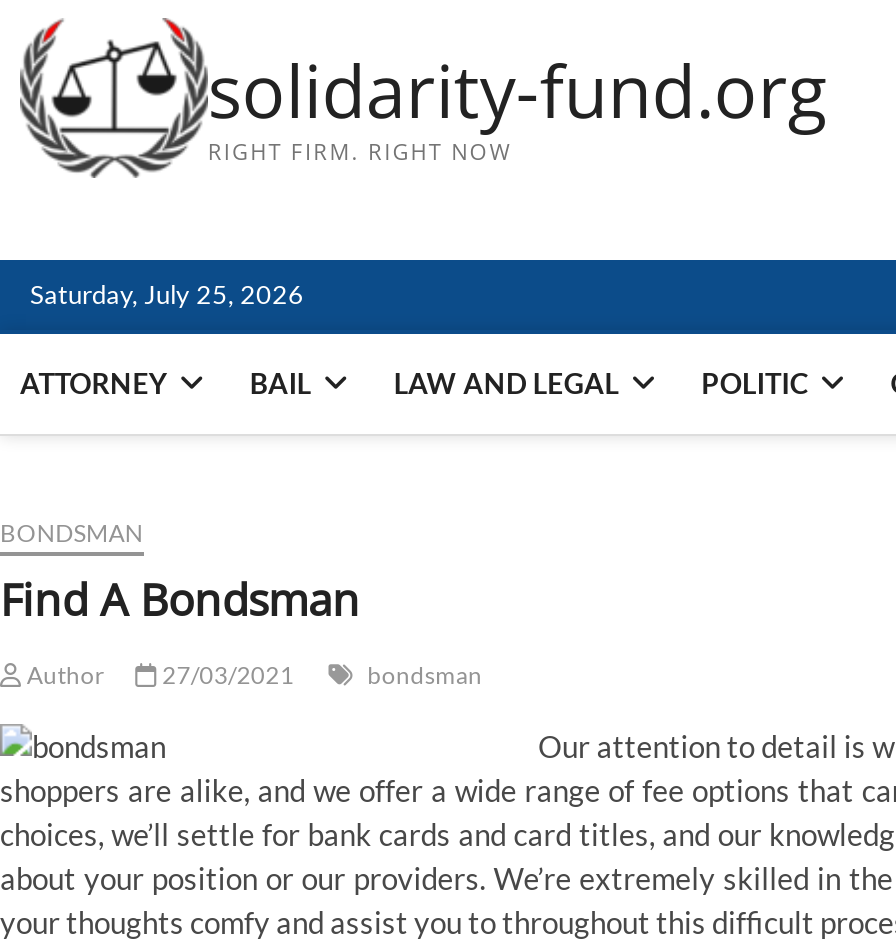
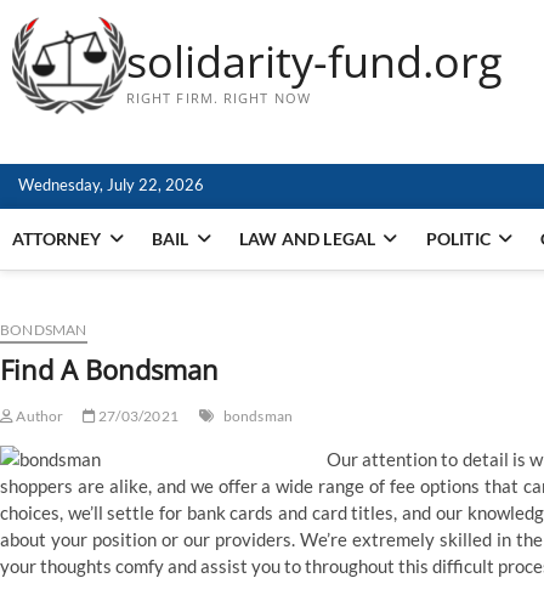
- Saturday, July 25, 2026
+ Wednesday, July 22, 2026
